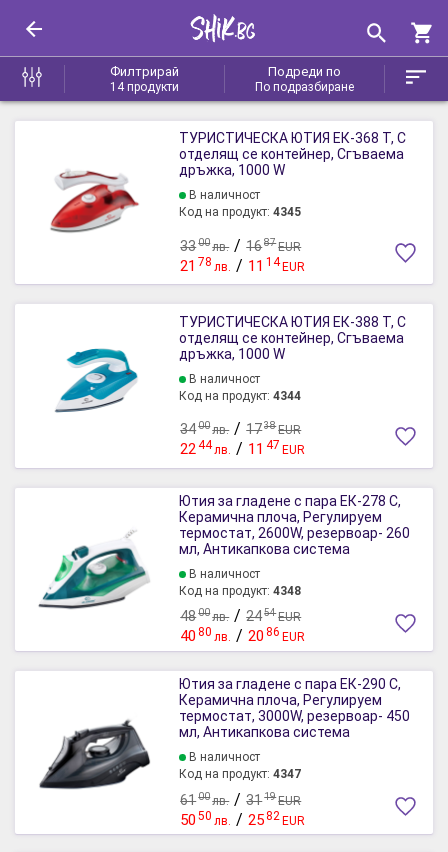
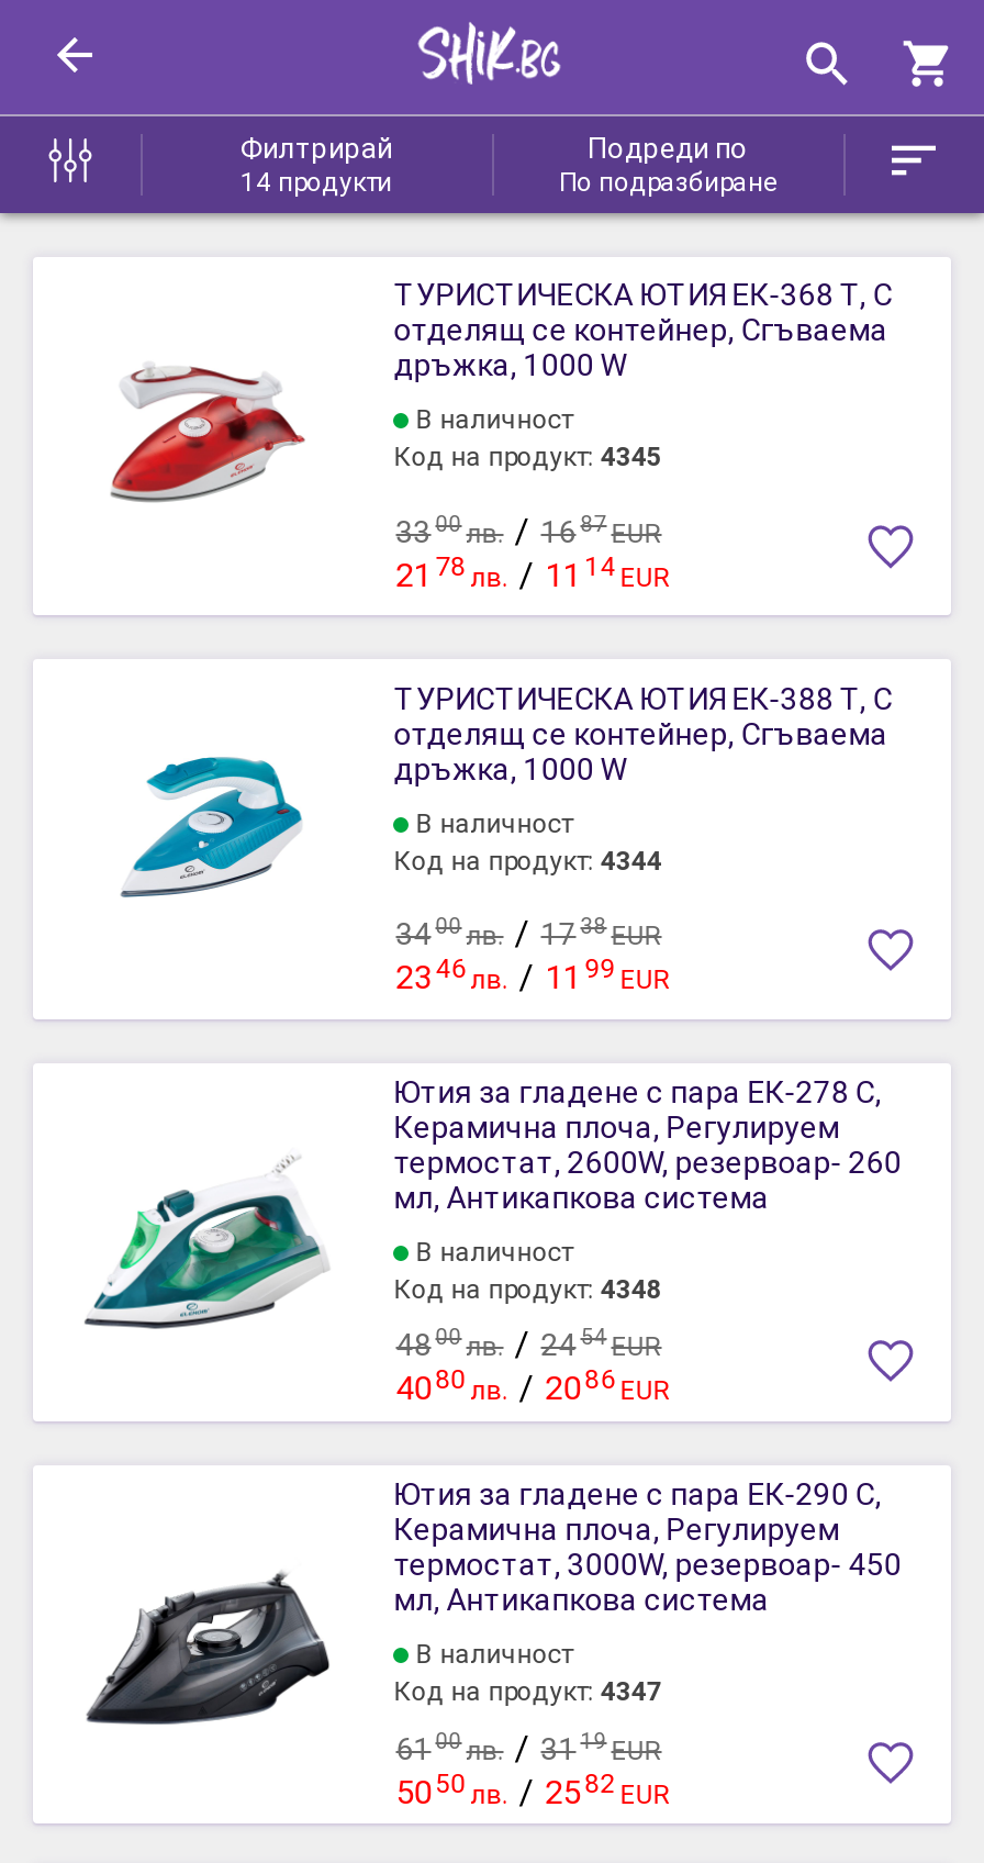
- 22 44 лв. / 11 47 EUR
+ 23 46 лв. / 11 99 EUR
